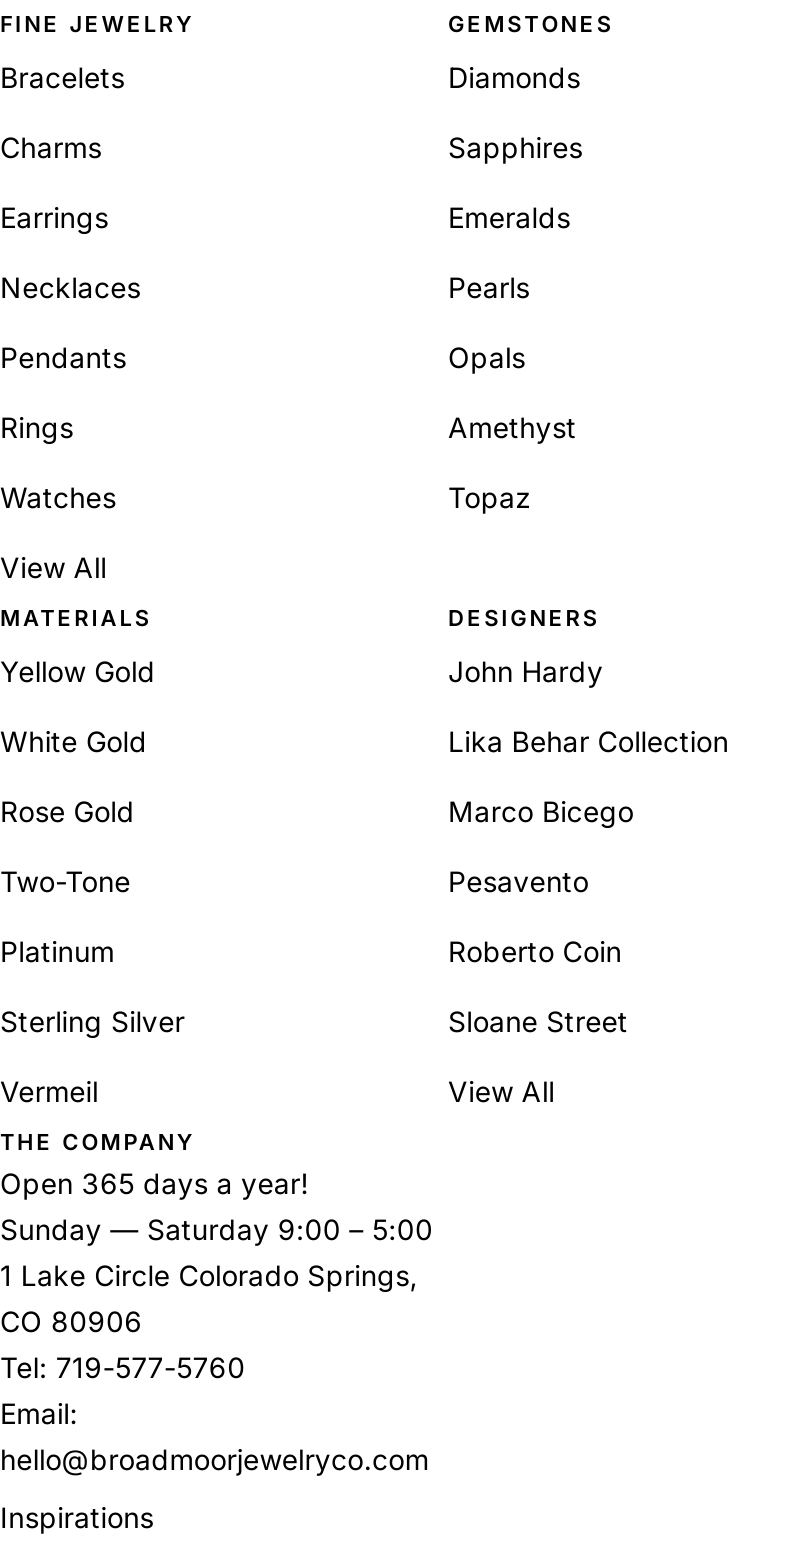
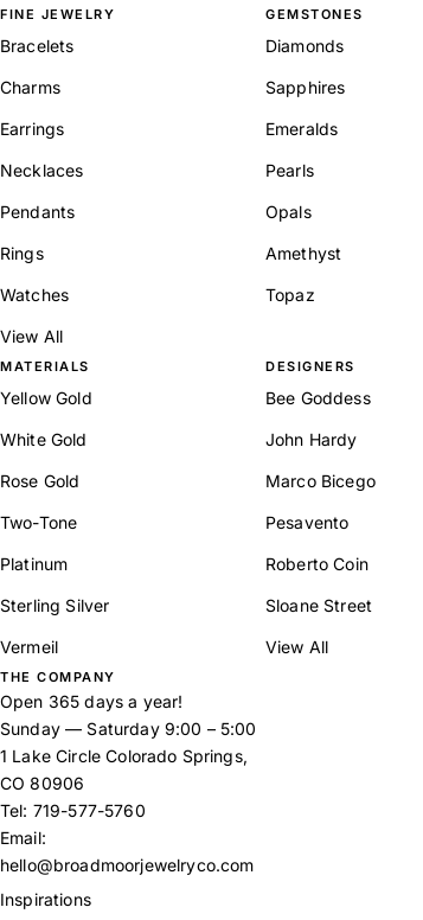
moved down: John Hardy

+ Bee Goddess

- Lika Behar Collection
